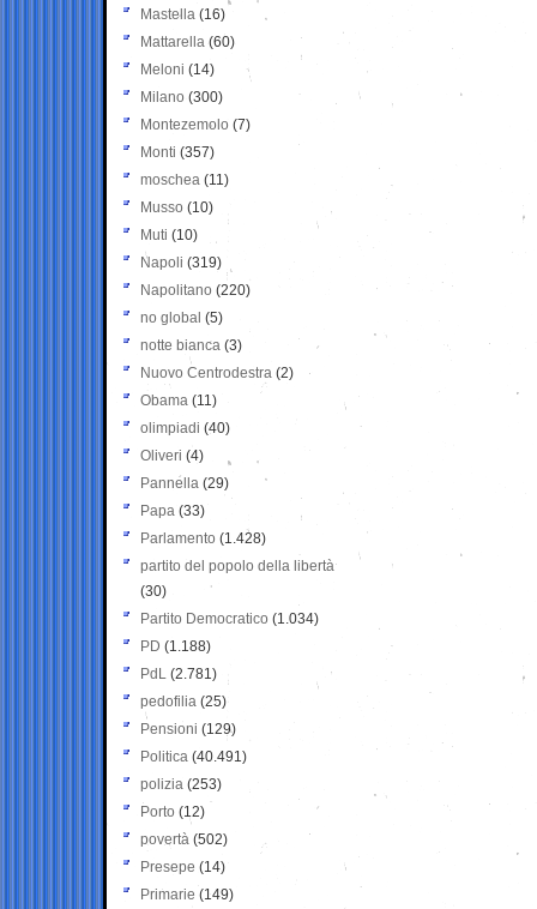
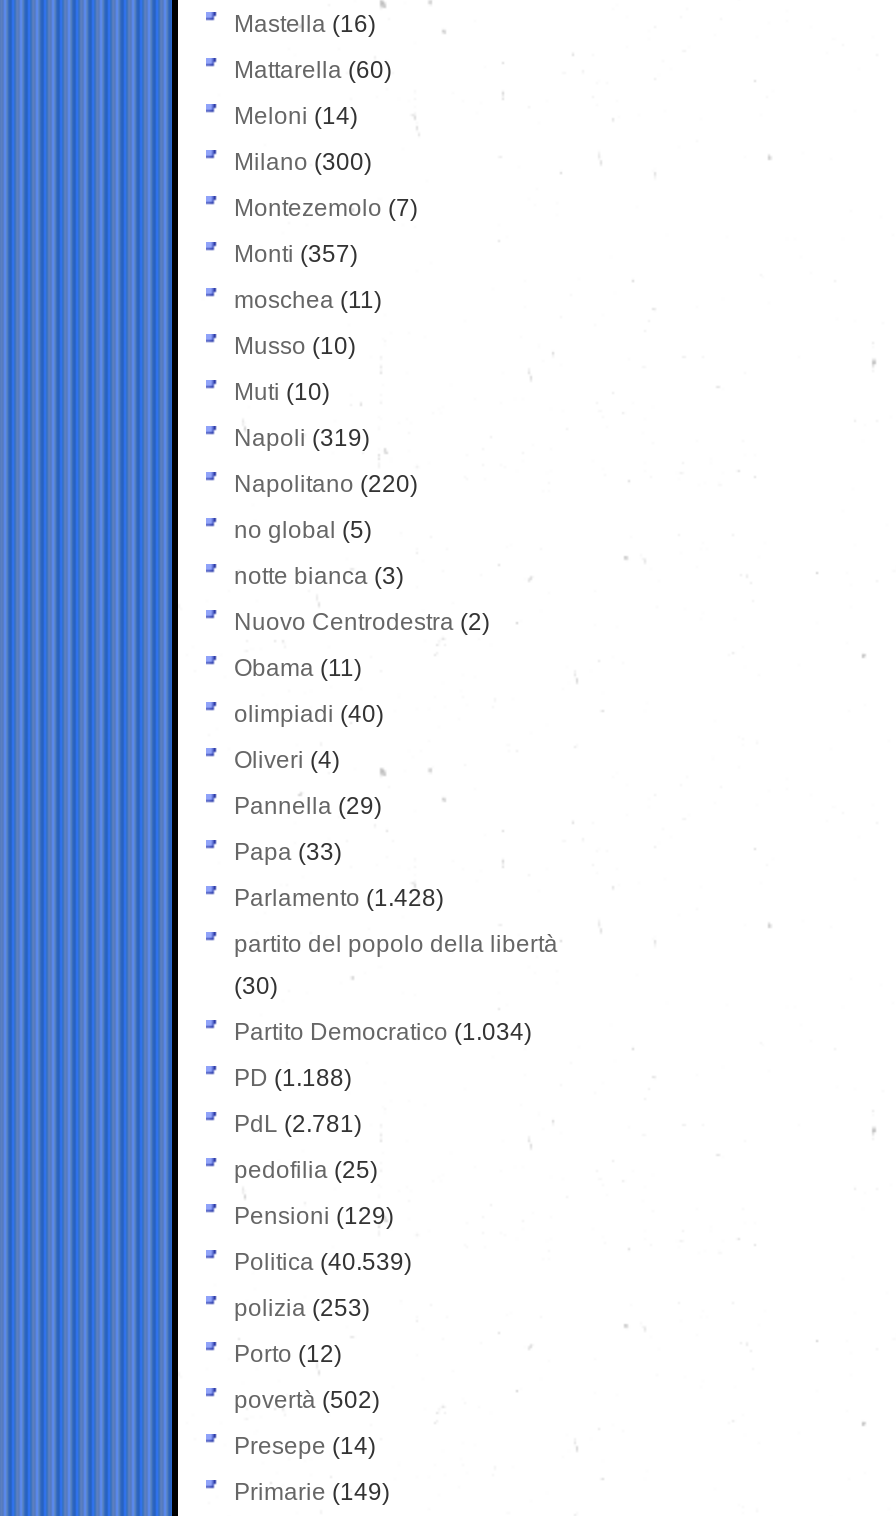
- Politica (40.491)
+ Politica (40.539)
